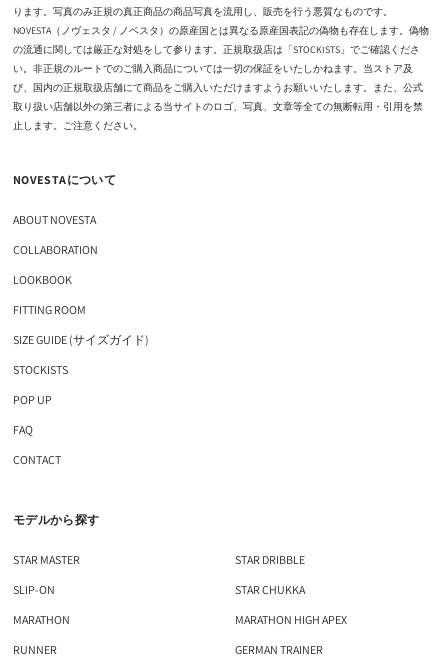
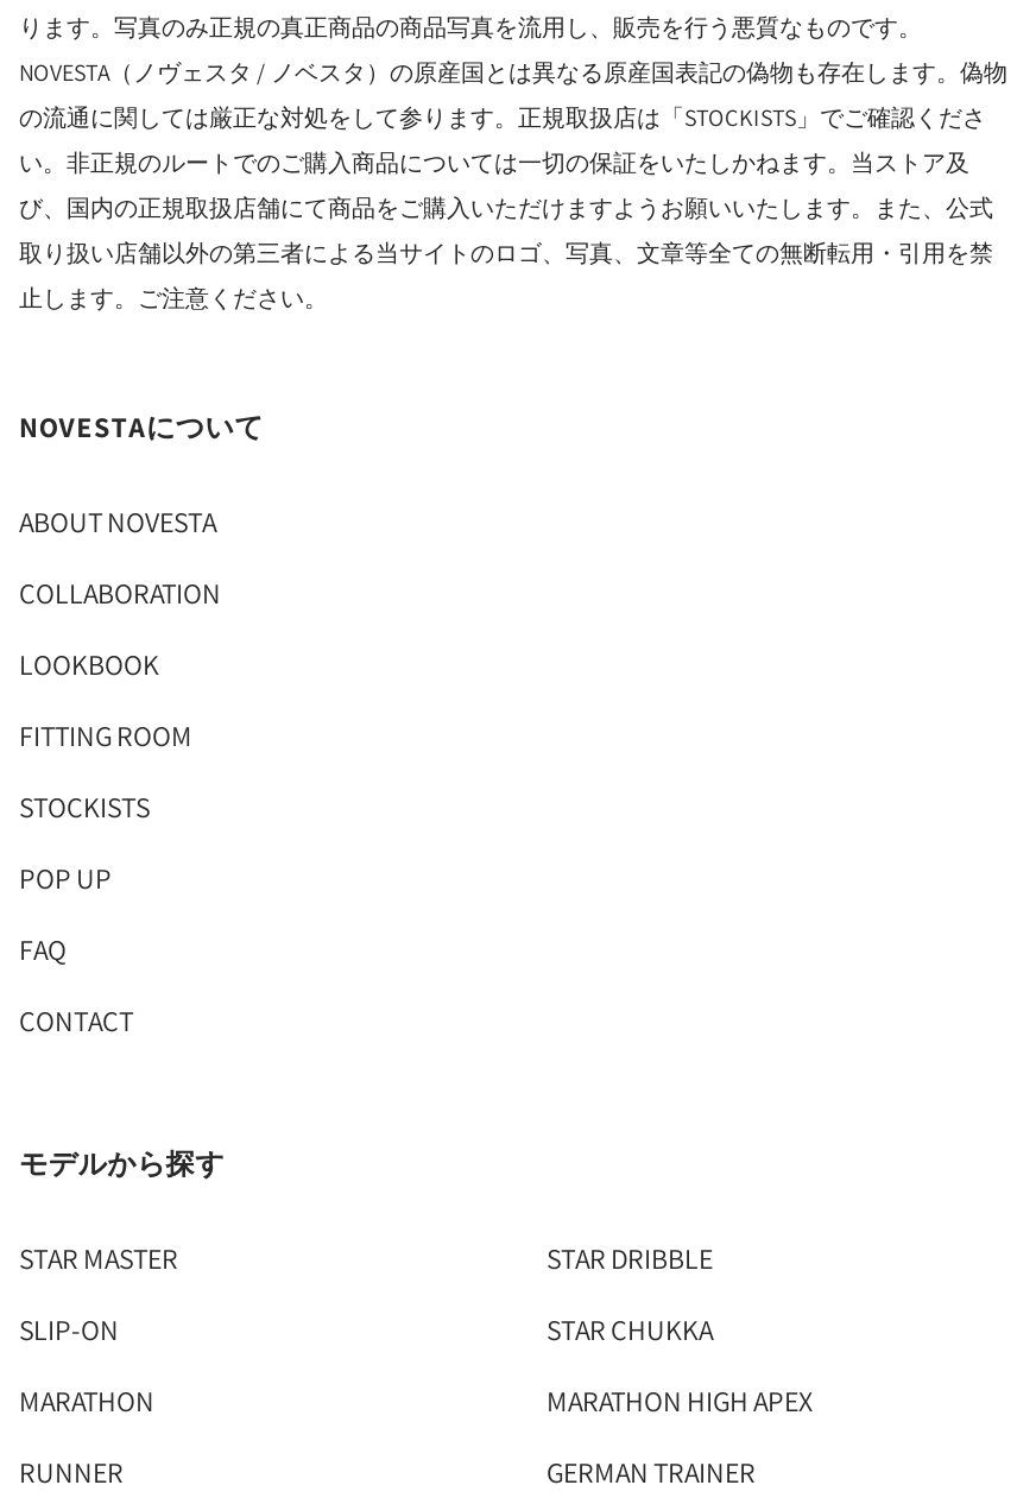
- SIZE GUIDE (サイズガイド)
